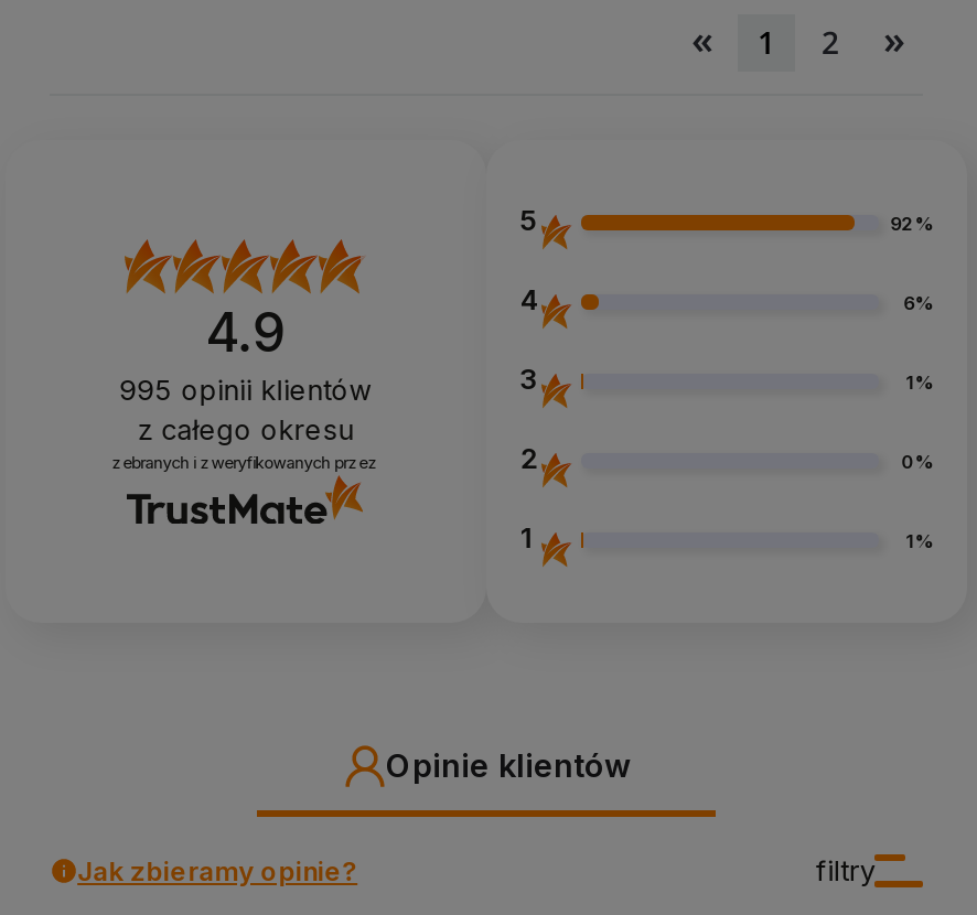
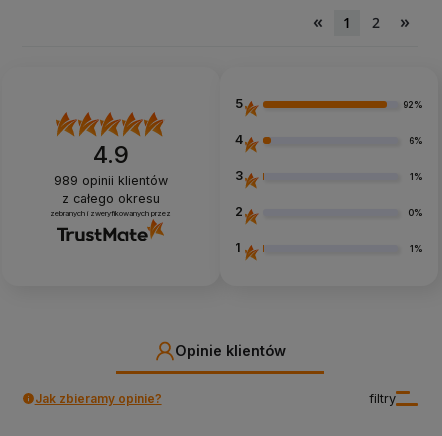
- 995 opinii klientów
+ 989 opinii klientów
